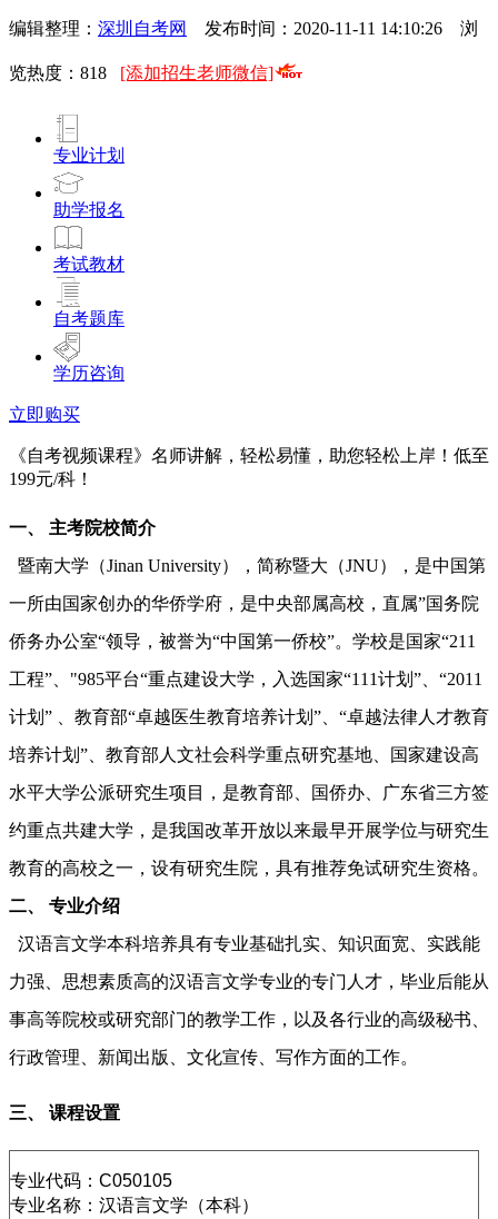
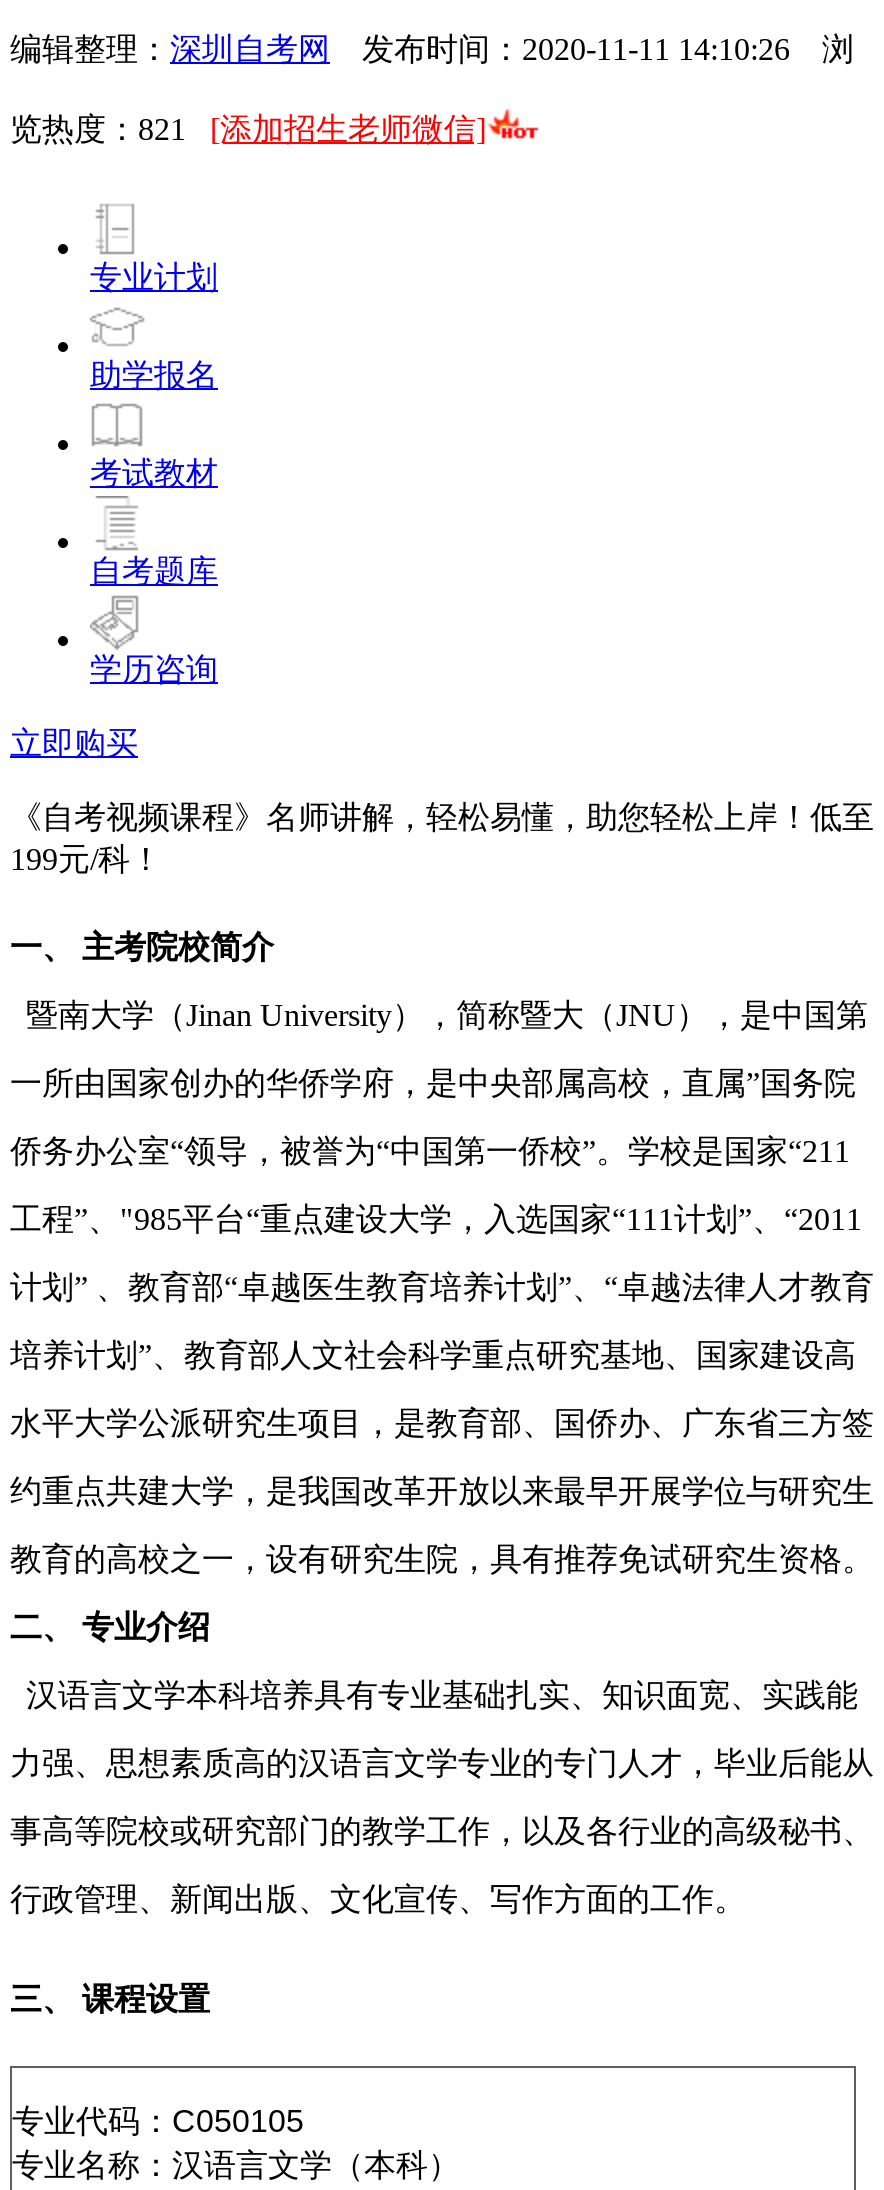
- 览热度：818 [添加招生老师微信]
+ 览热度：821 [添加招生老师微信]
